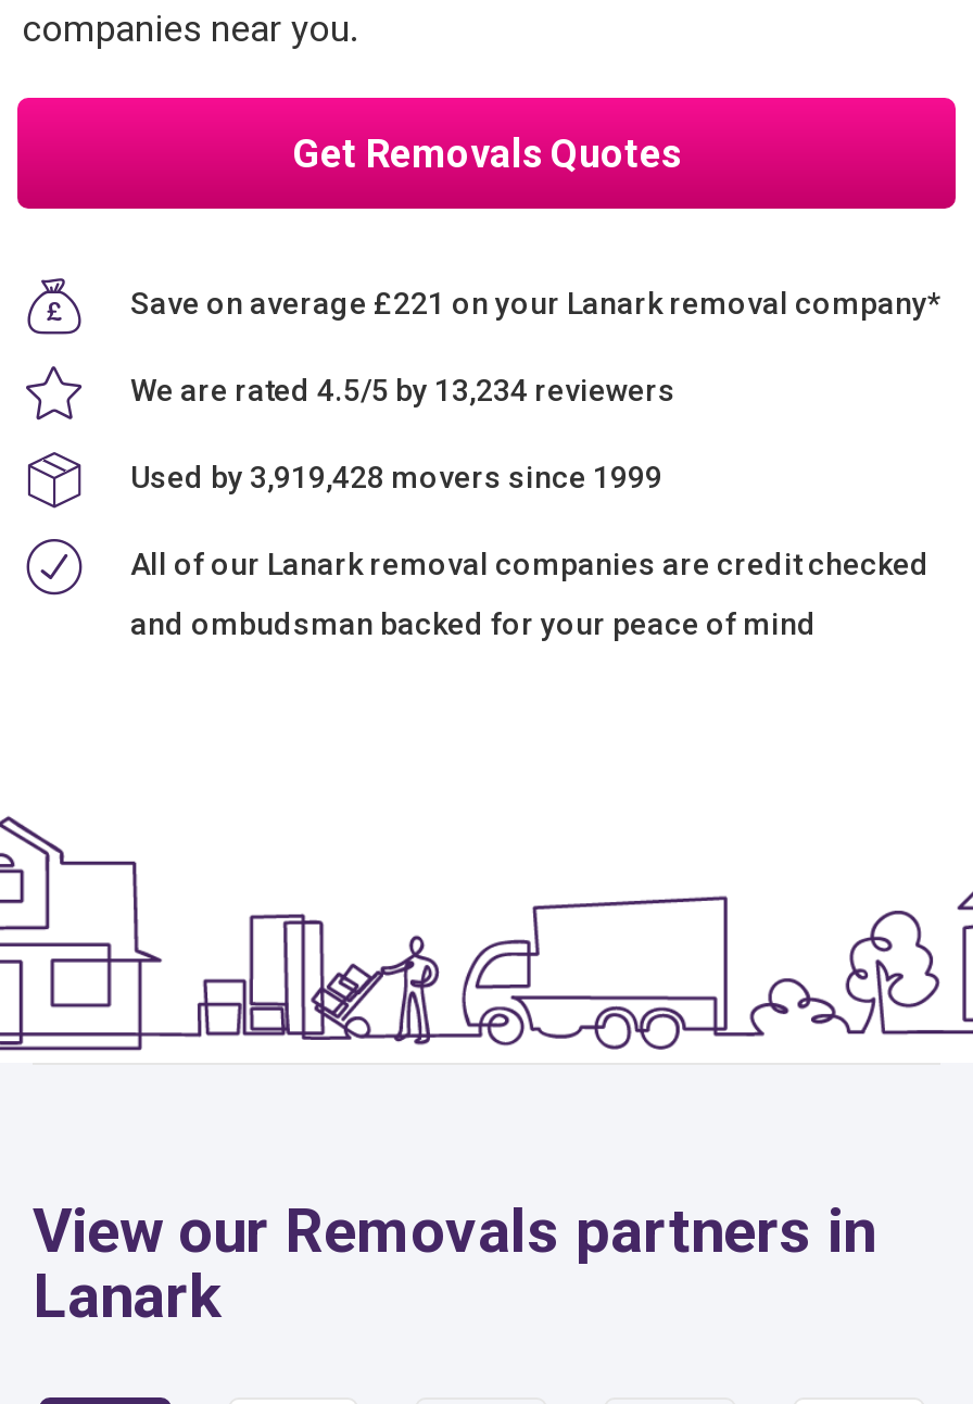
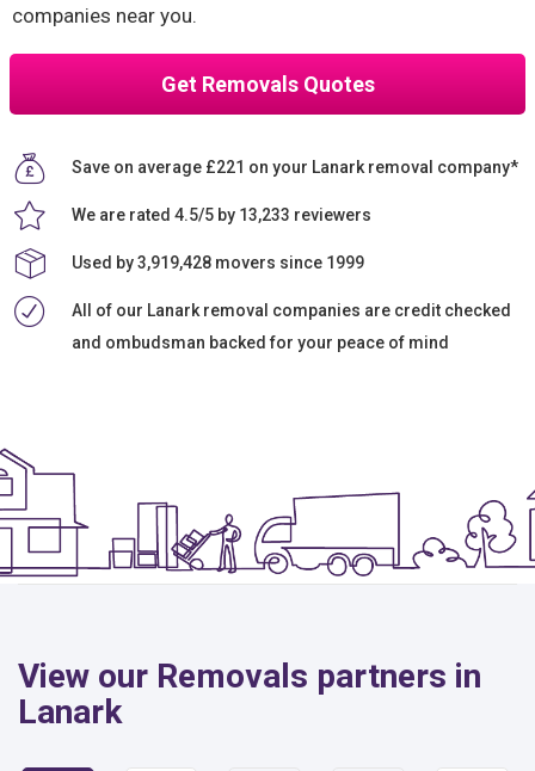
- We are rated 4.5/5 by 13,234 reviewers
+ We are rated 4.5/5 by 13,233 reviewers
